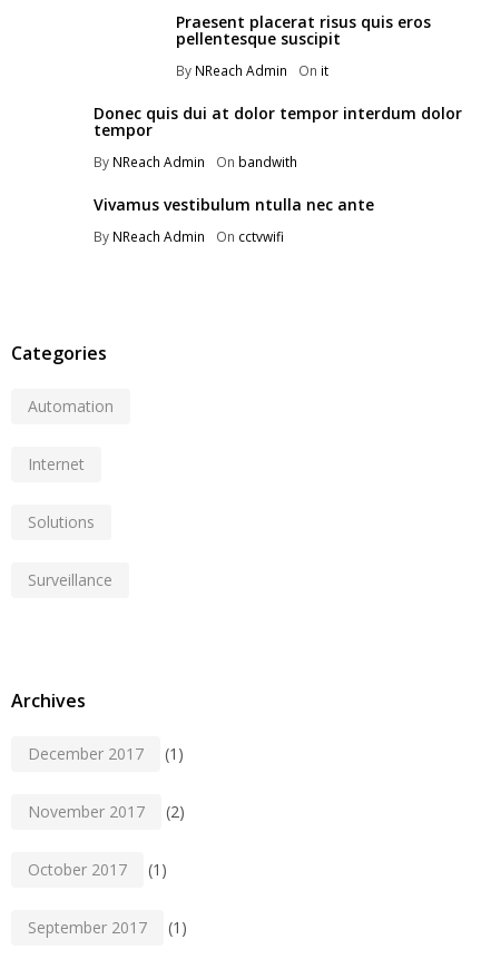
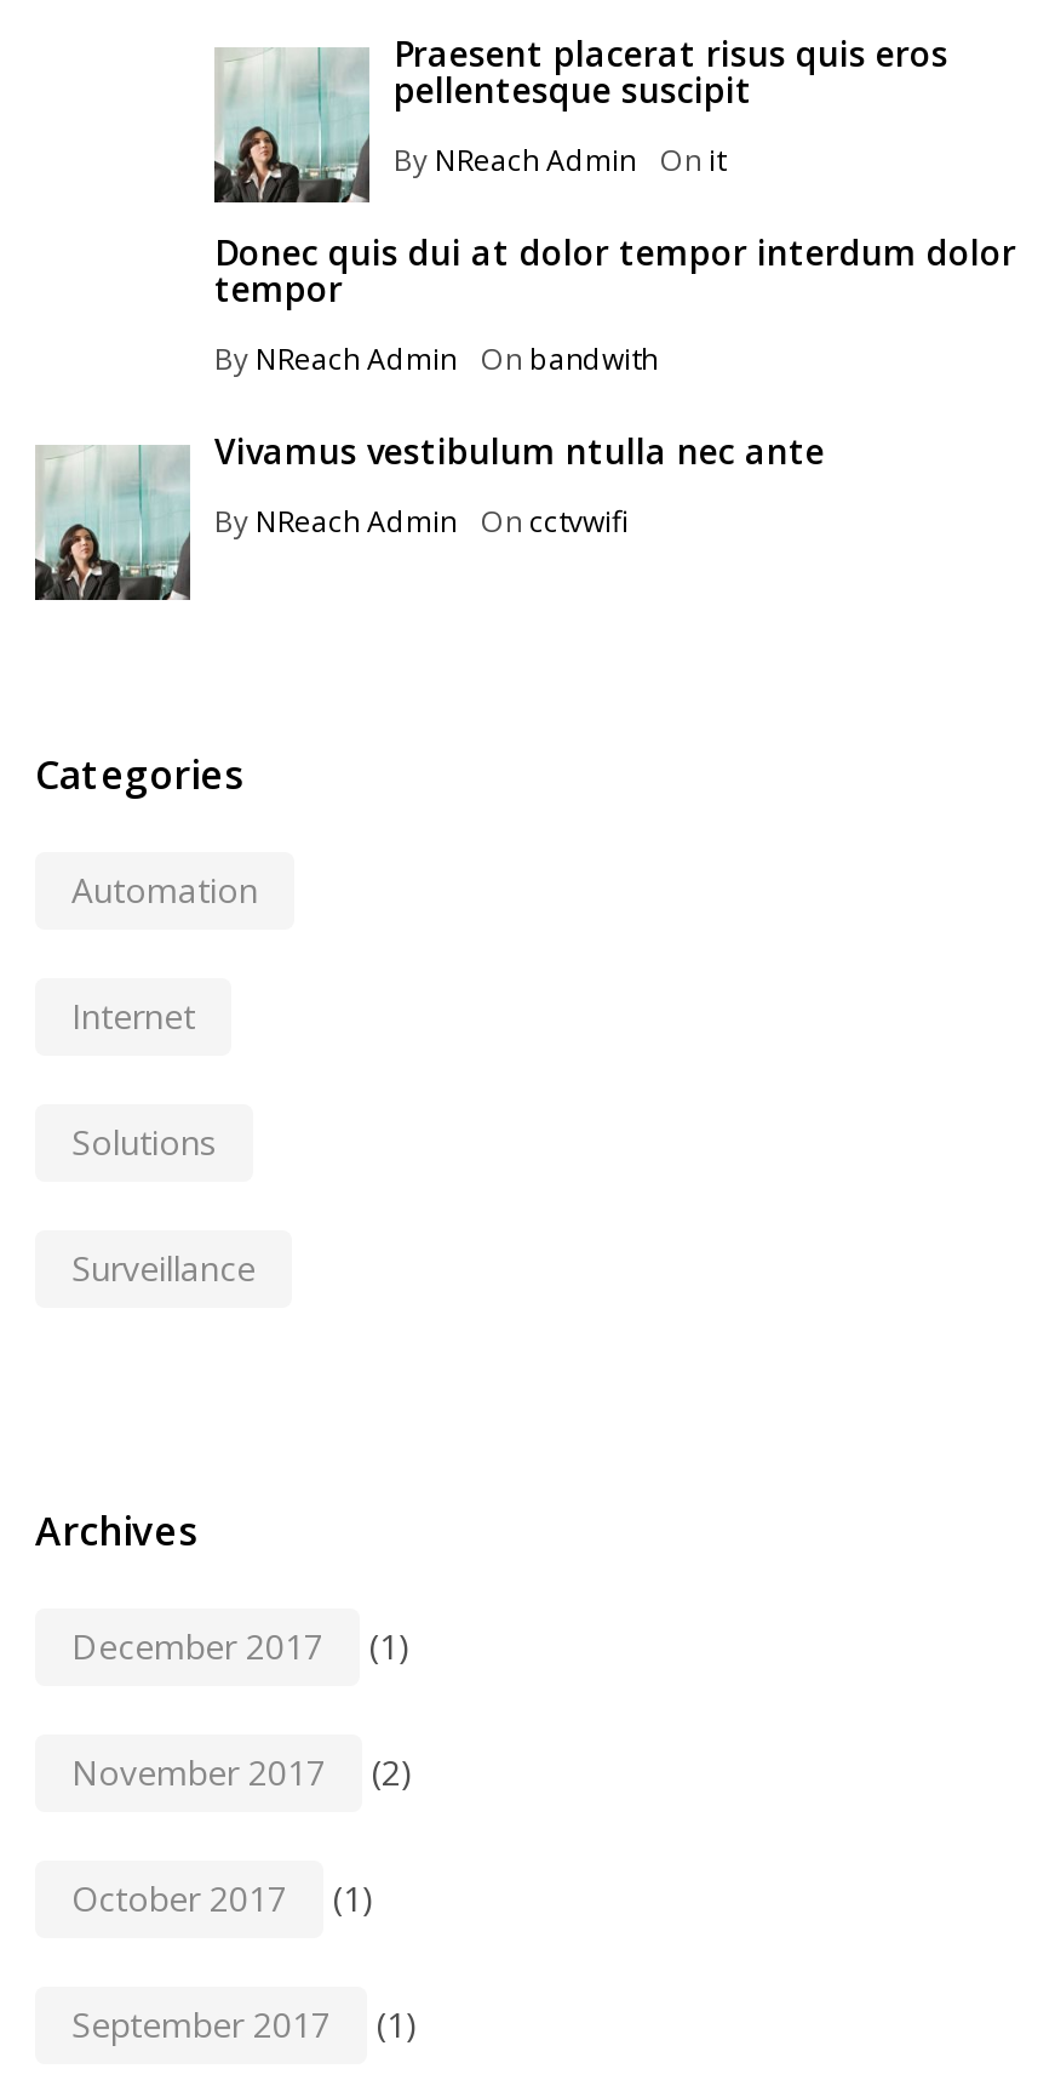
+ [image]

+ [image]
